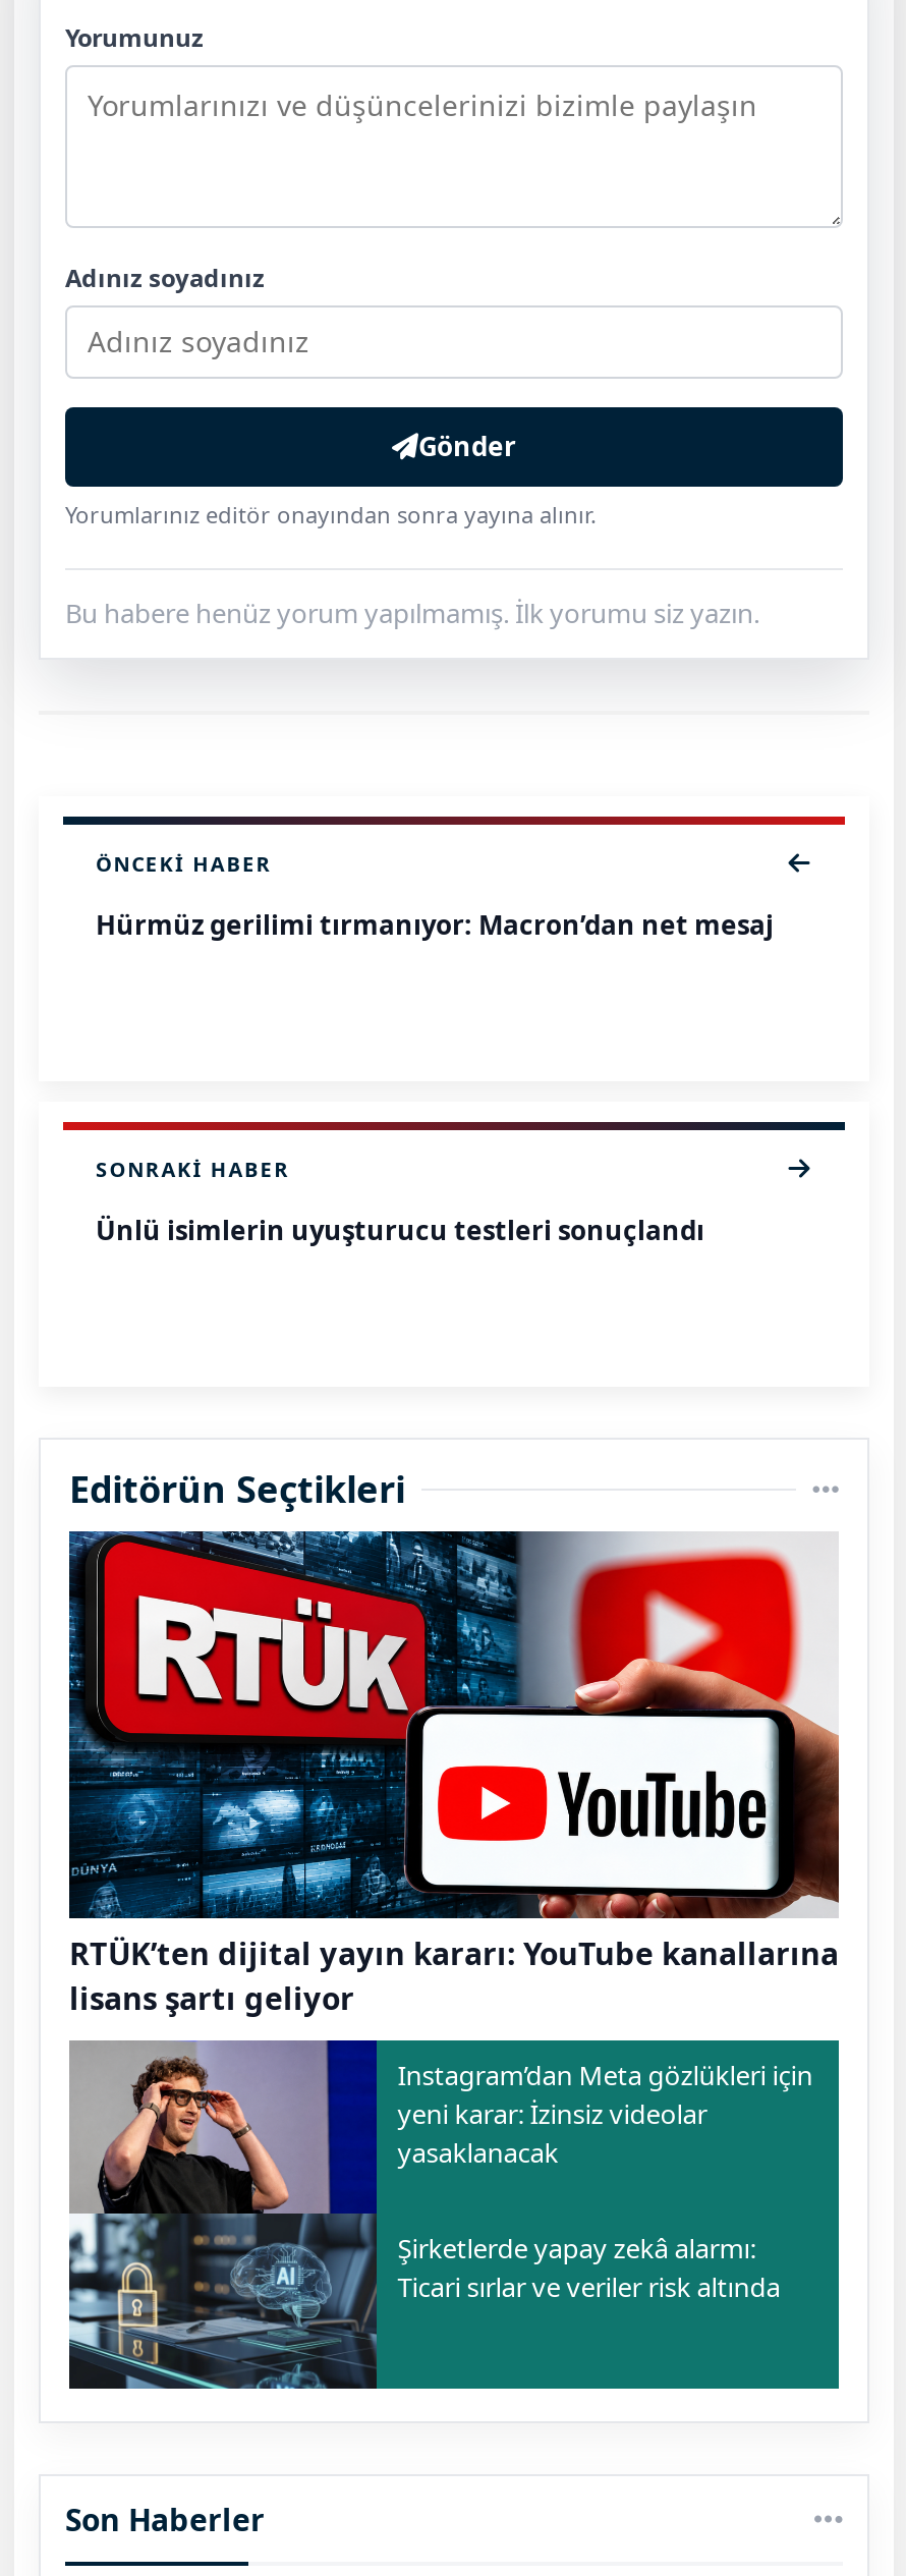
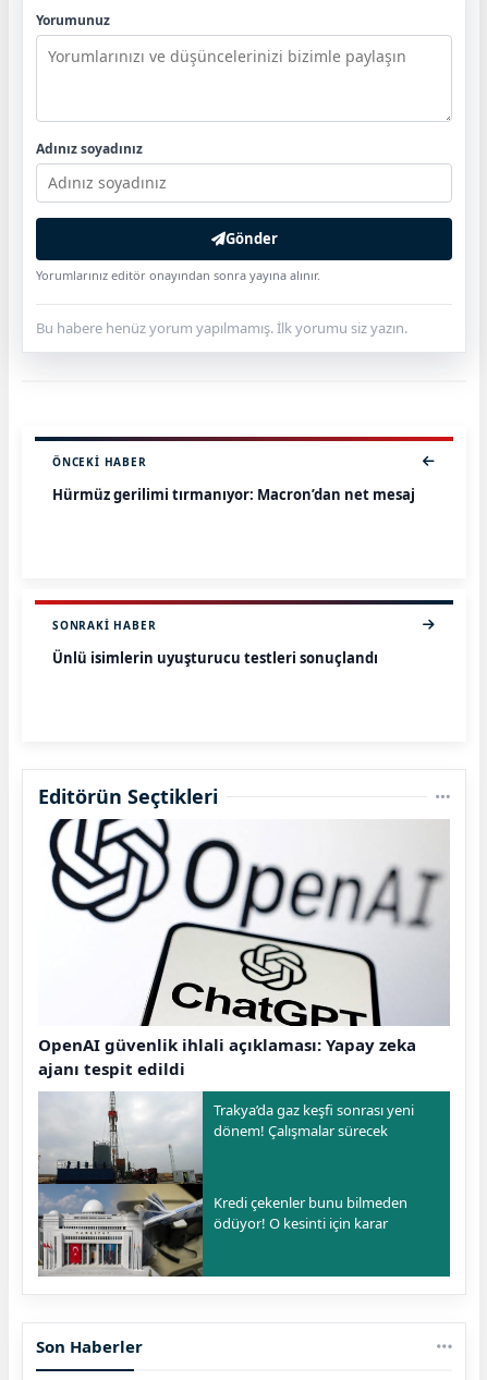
- [image]
- RTÜK’ten dijital yayın kararı: YouTube kanallarına
- lisans şartı geliyor
+ [image]
+ OpenAI güvenlik ihlali açıklaması: Yapay zeka
+ ajanı tespit edildi

- [image]
- Instagram’dan Meta gözlükleri için
- yeni karar: İzinsiz videolar
- yasaklanacak
+ [image]
+ Trakya’da gaz keşfi sonrası yeni
+ dönem! Çalışmalar sürecek

- Şirketlerde yapay zekâ alarmı:
- Ticari sırlar ve veriler risk altında
+ Kredi çekenler bunu bilmeden
+ ödüyor! O kesinti için karar
